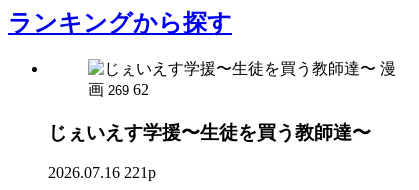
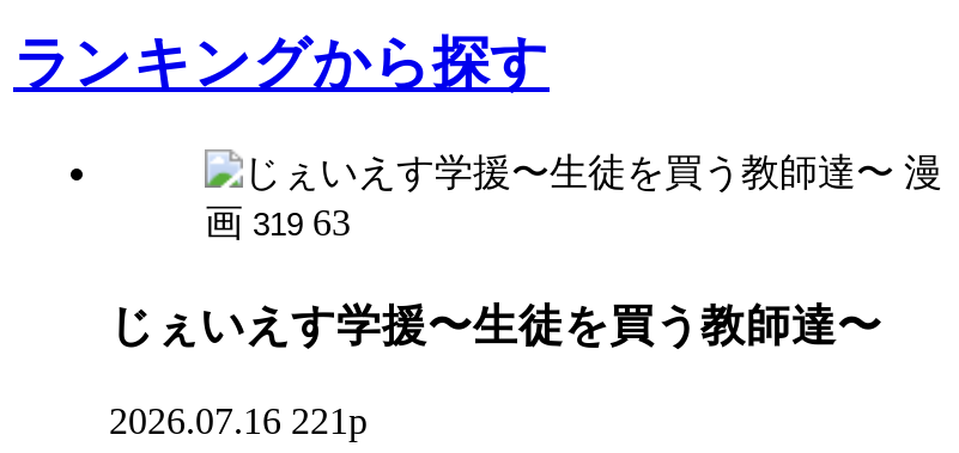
- 画 269 62
+ 画 319 63
